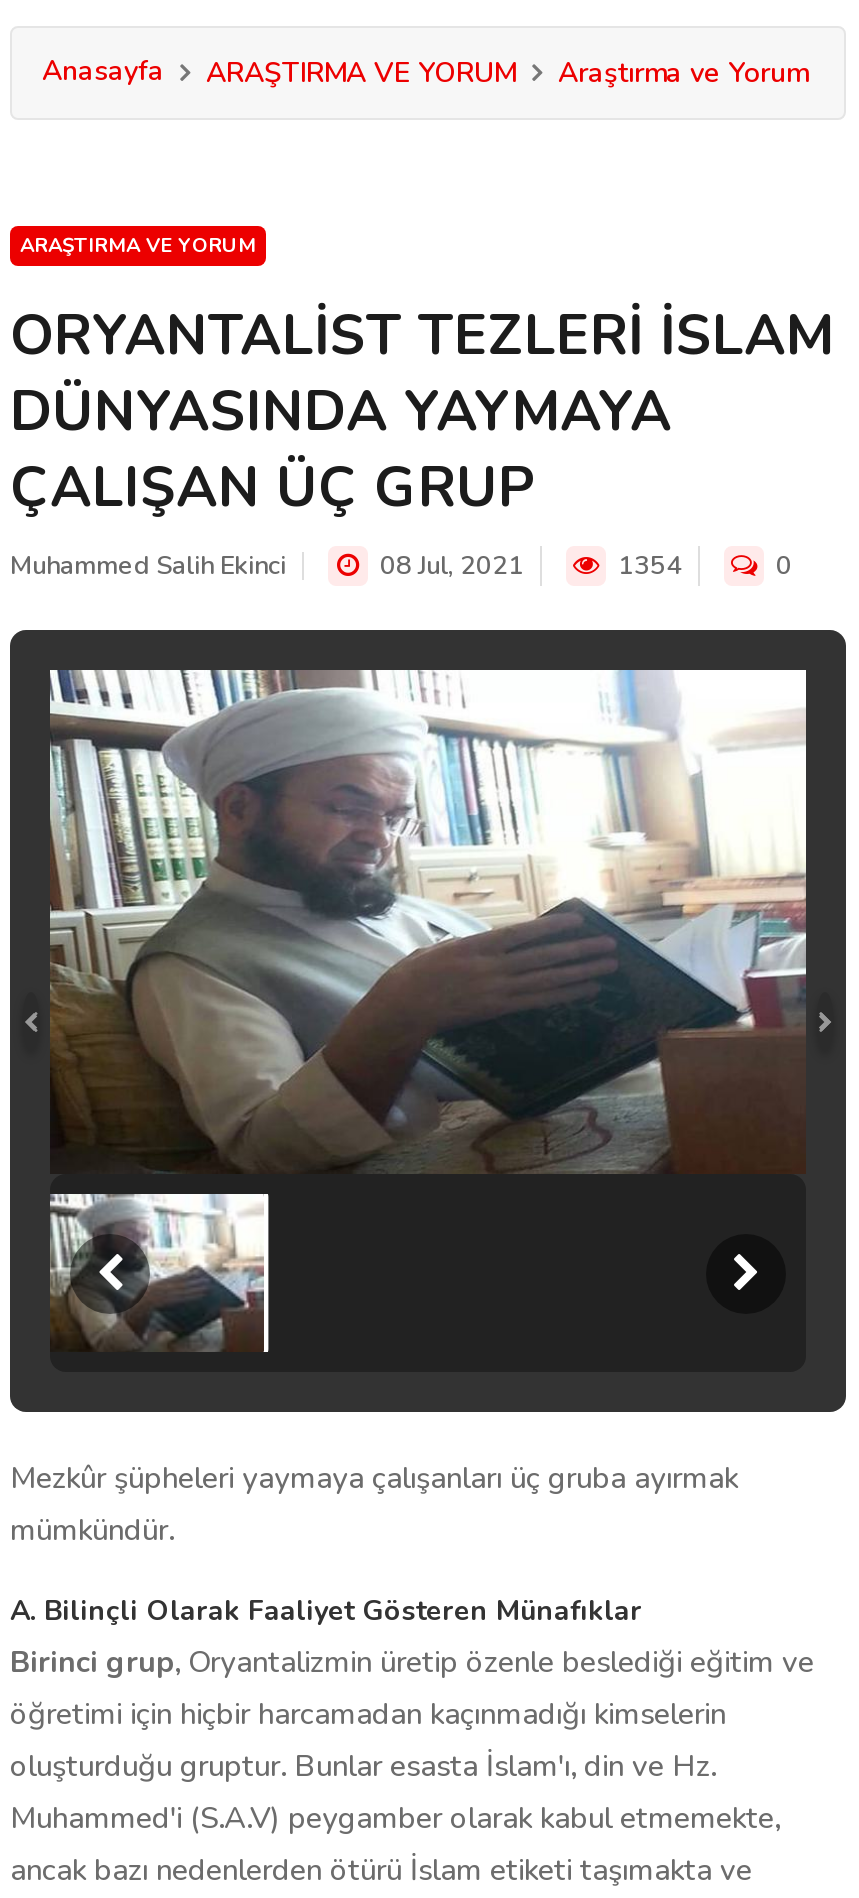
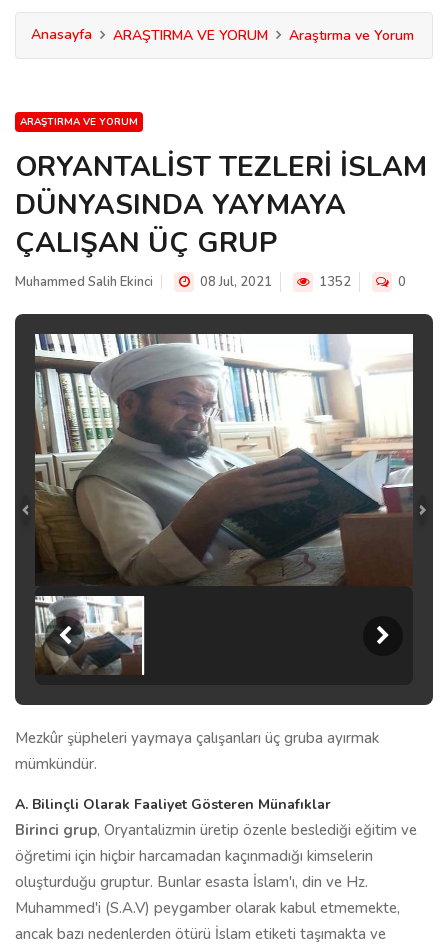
- 1354
+ 1352
